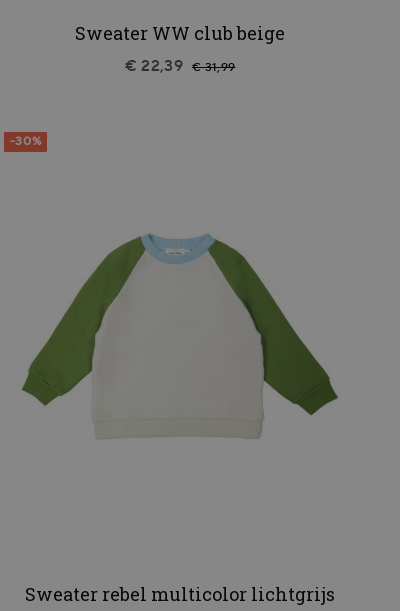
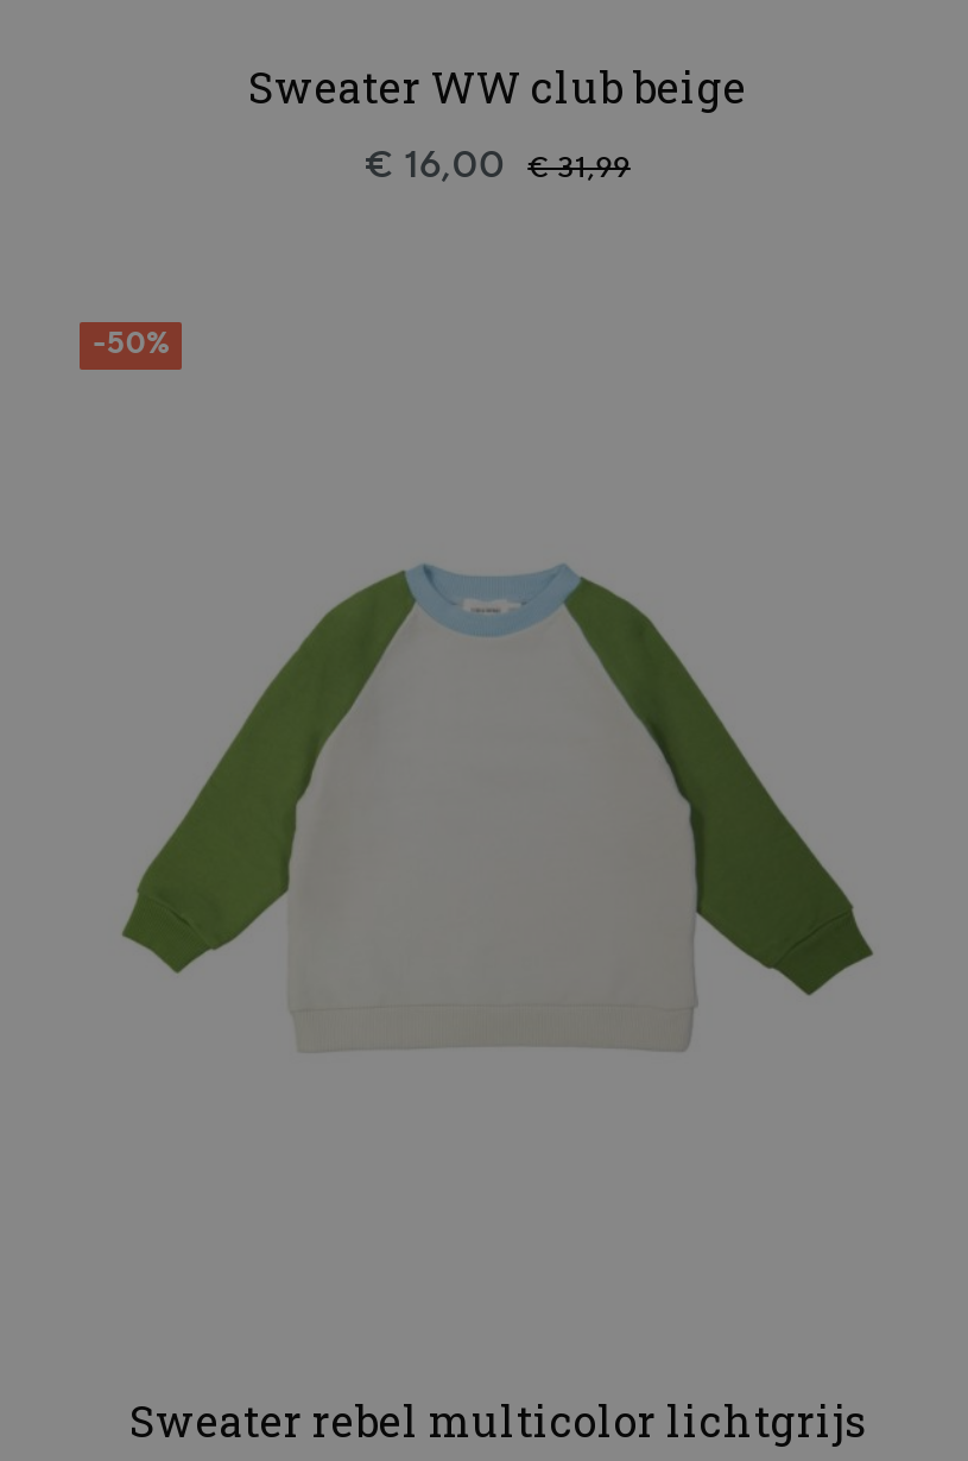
- € 22,39 € 31,99
+ € 16,00 € 31,99

- -30%
+ -50%
